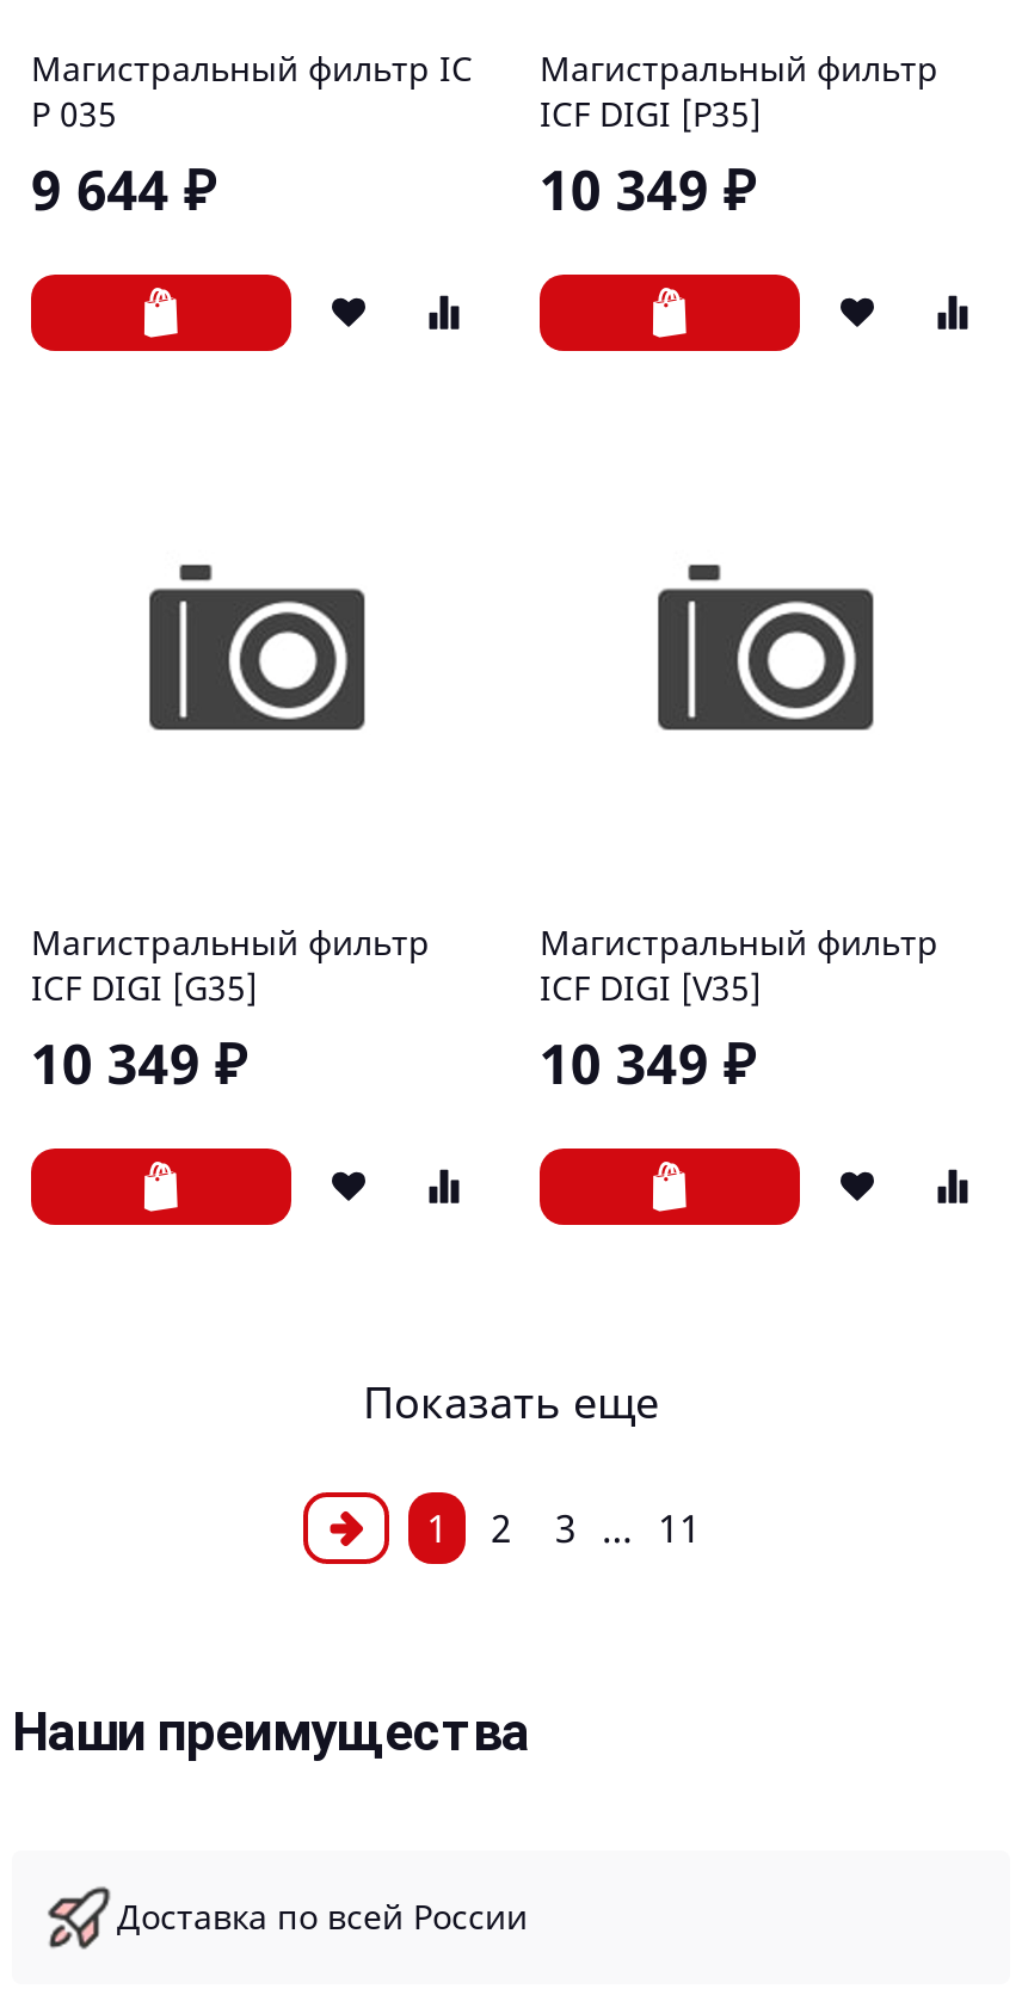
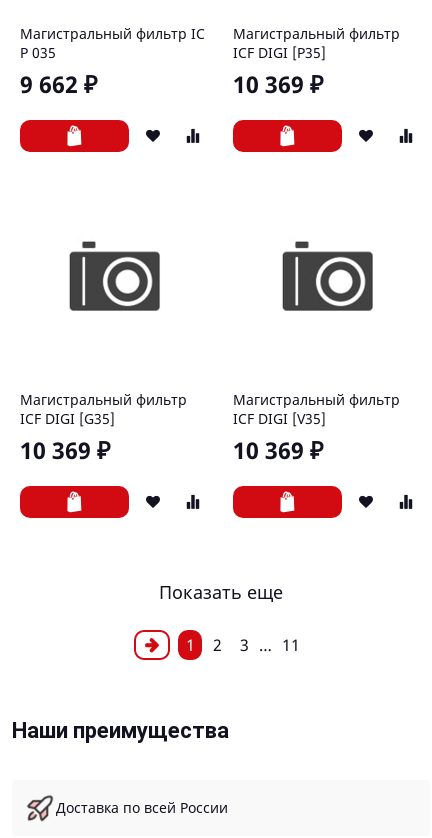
- 9 644 ₽
+ 9 662 ₽

- 10 349 ₽
+ 10 369 ₽

- 10 349 ₽
+ 10 369 ₽

- 10 349 ₽
+ 10 369 ₽
